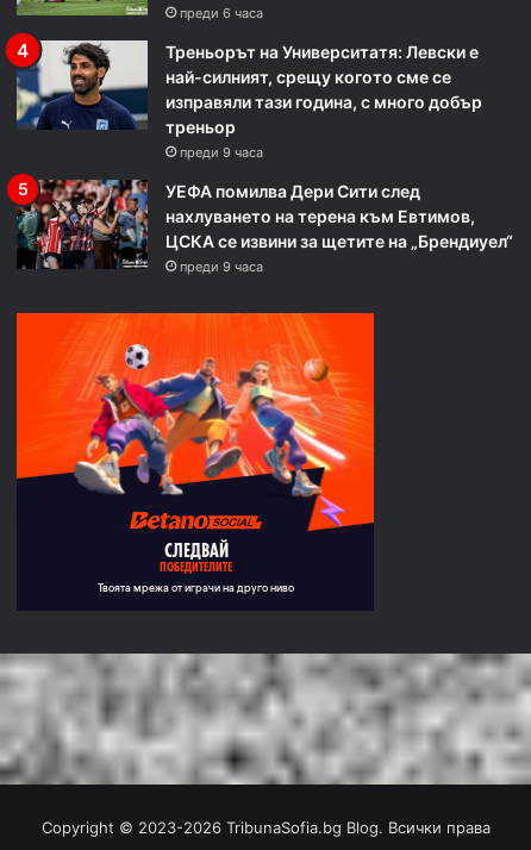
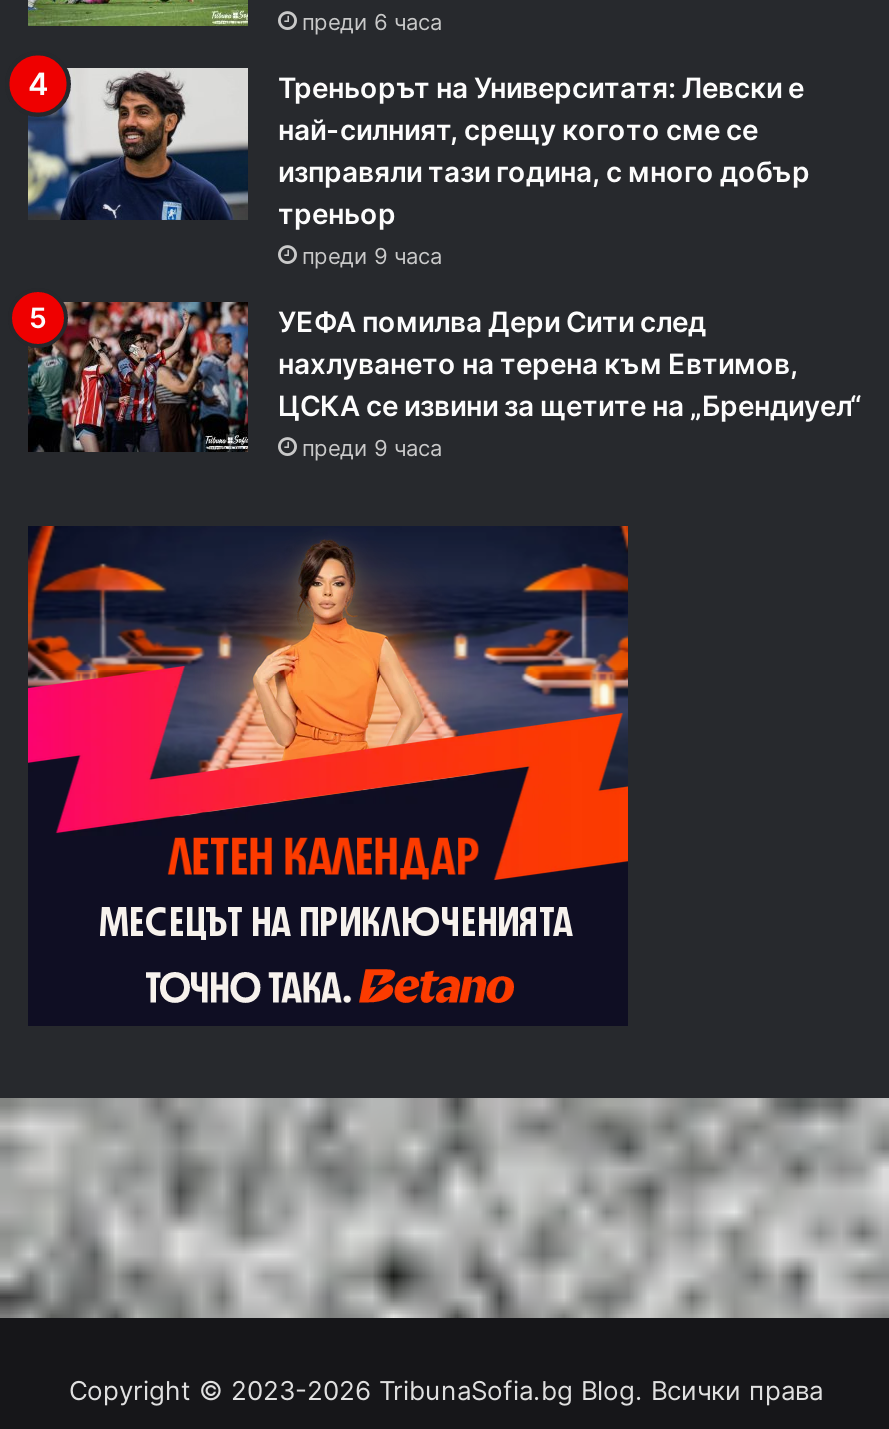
- [image]
+ [image]
